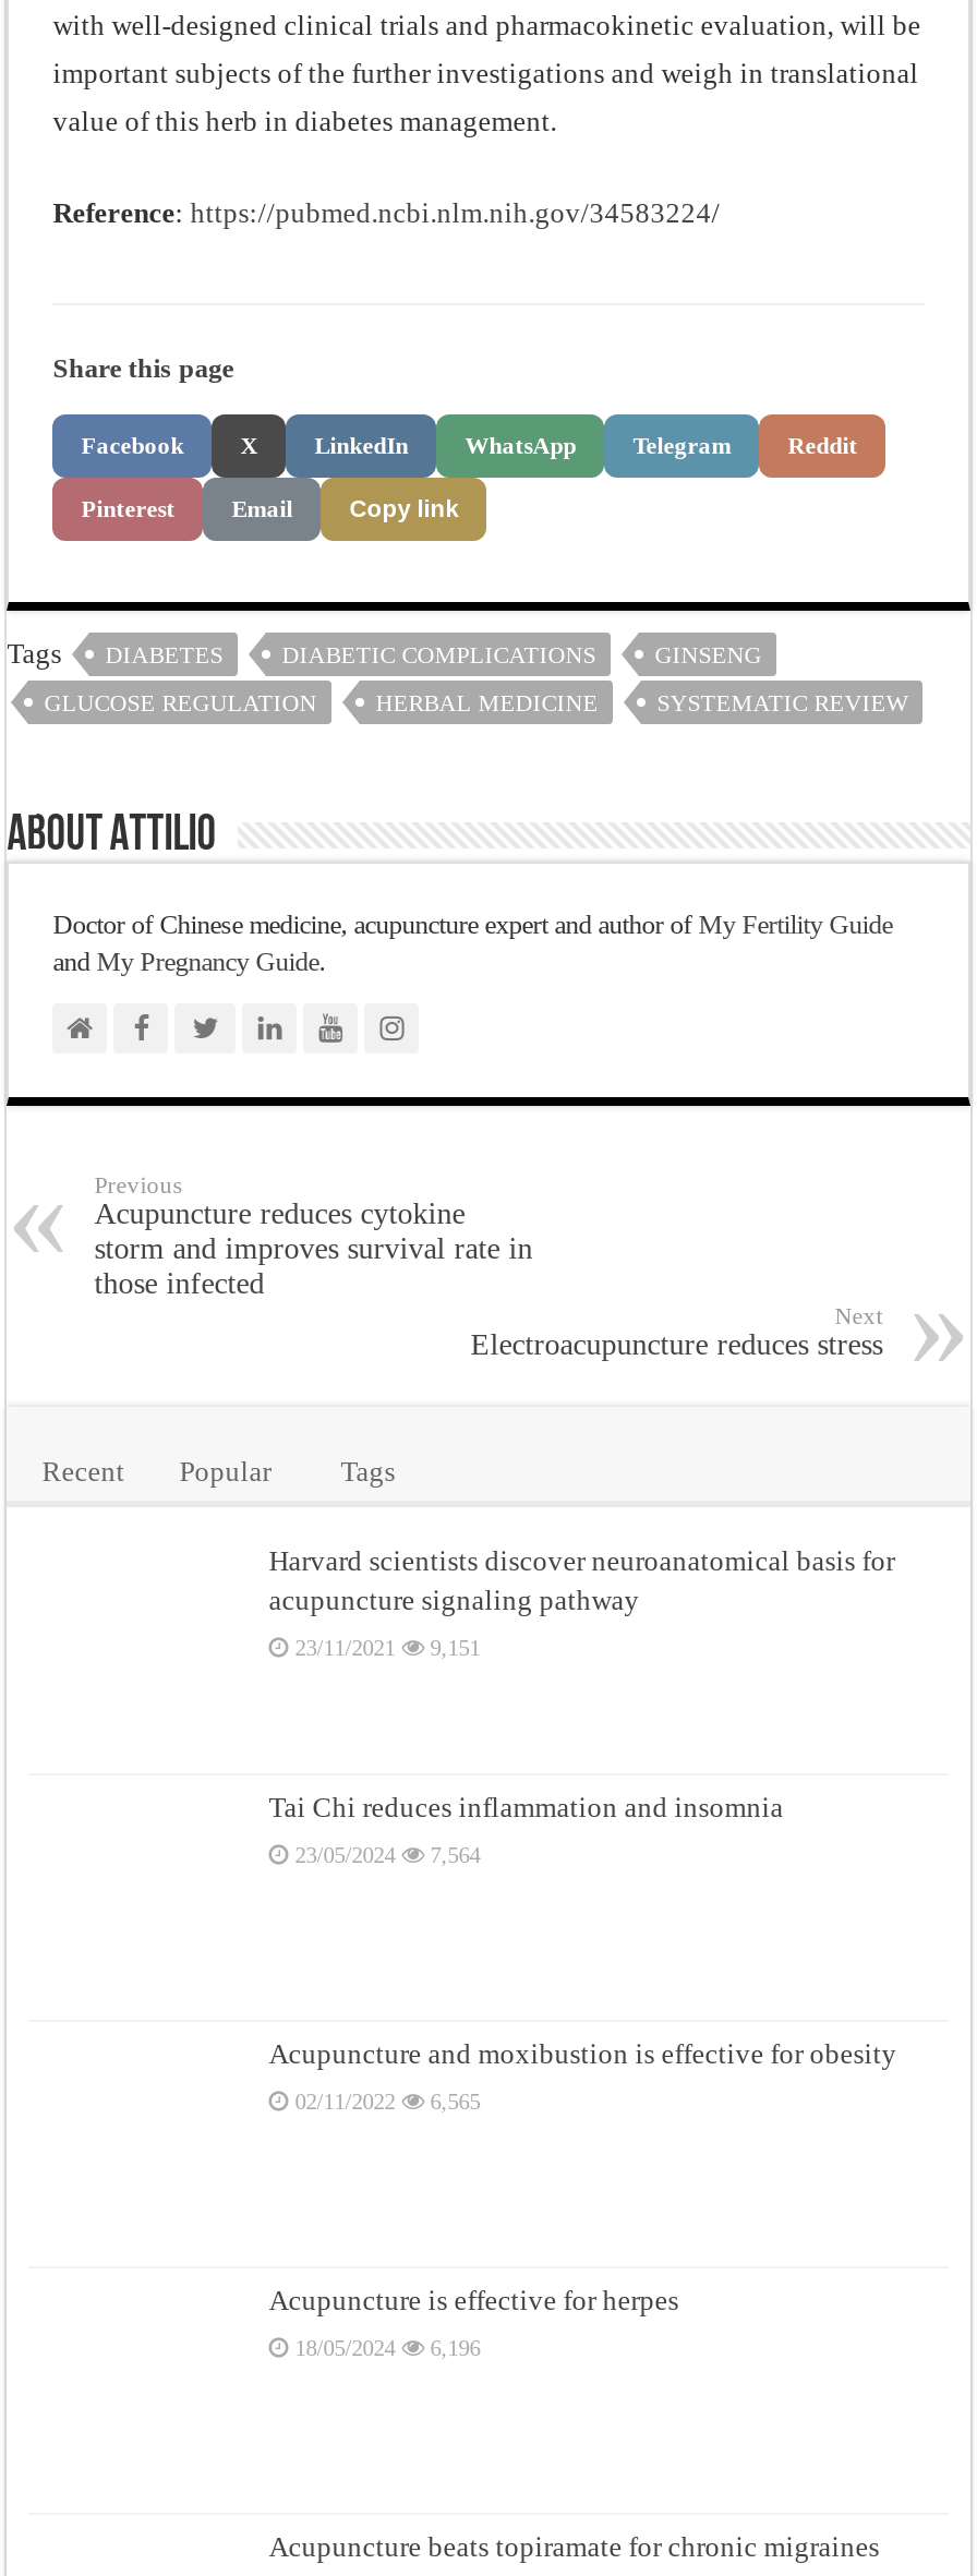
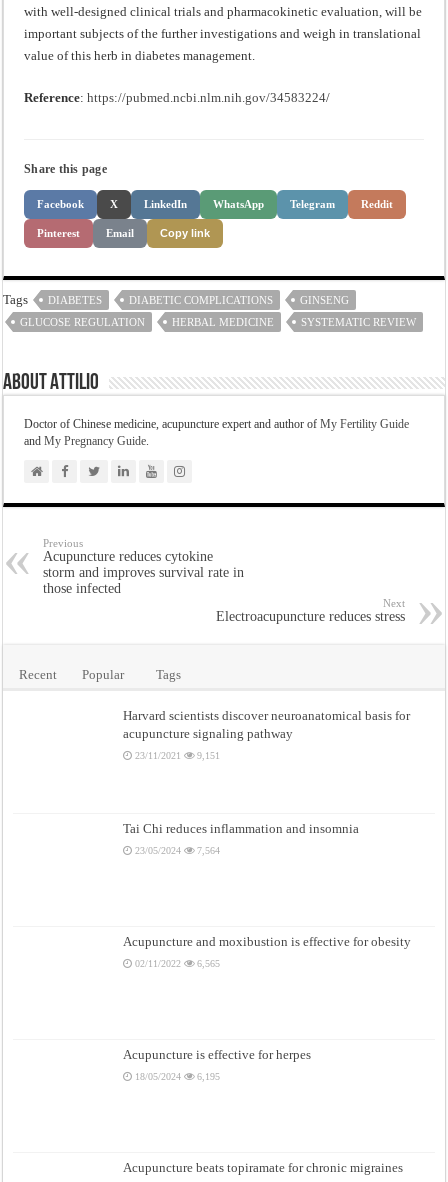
- 18/05/2024 6,196
+ 18/05/2024 6,195
